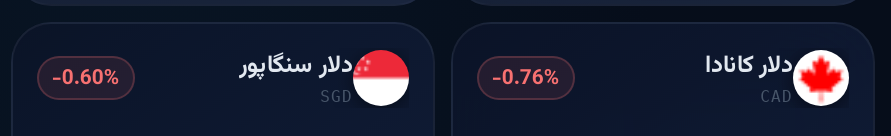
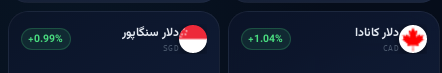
- -0.60%
+ +0.99%

- -0.76%
+ +1.04%
